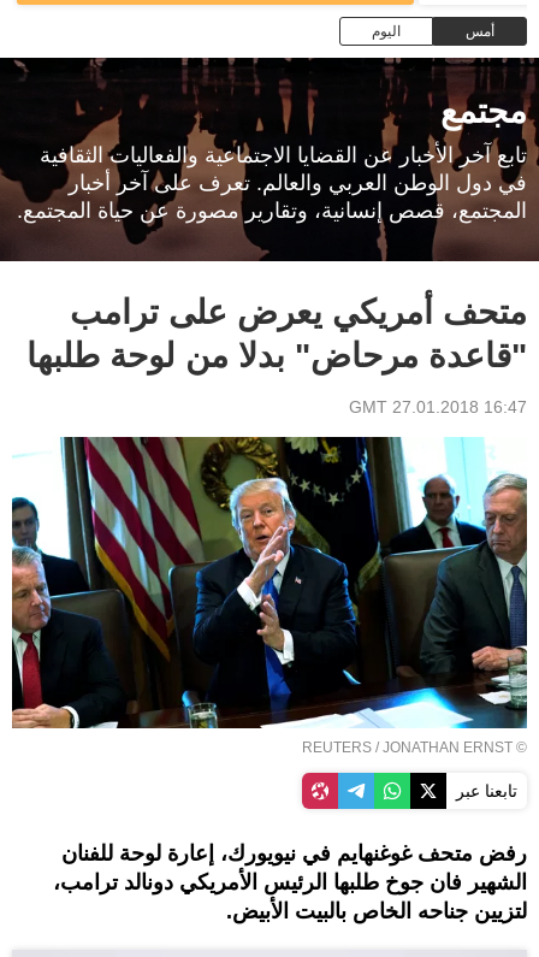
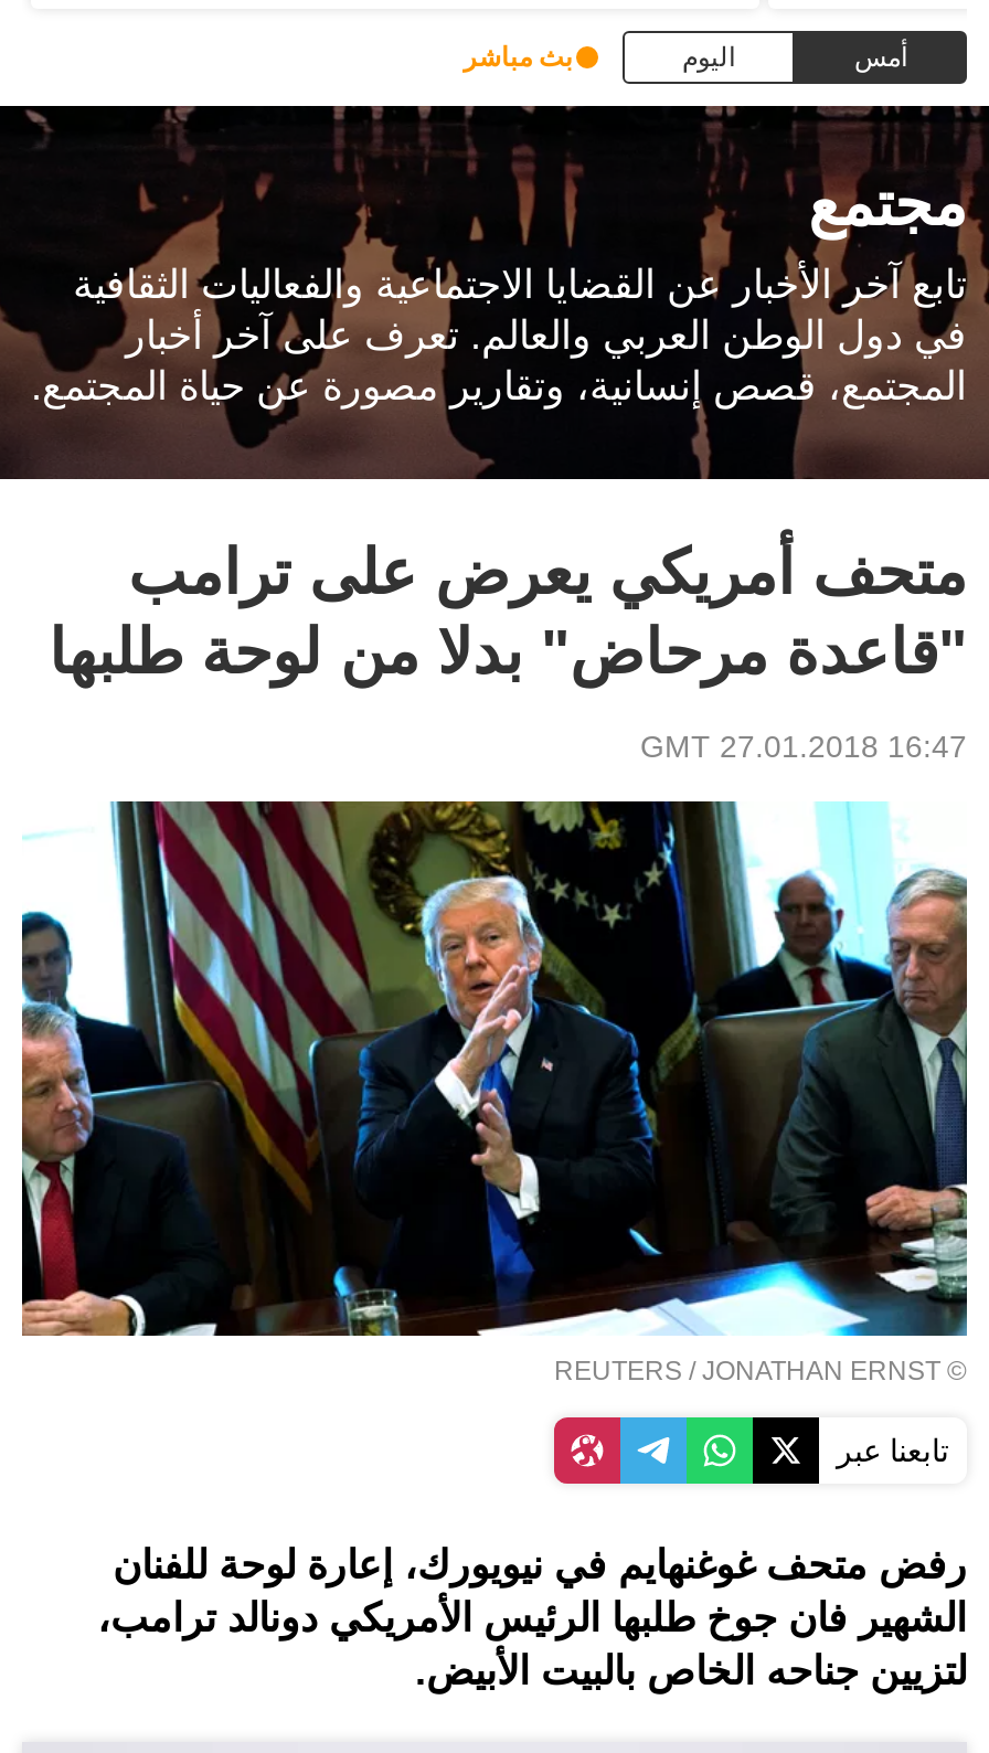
+ بث مباشر
